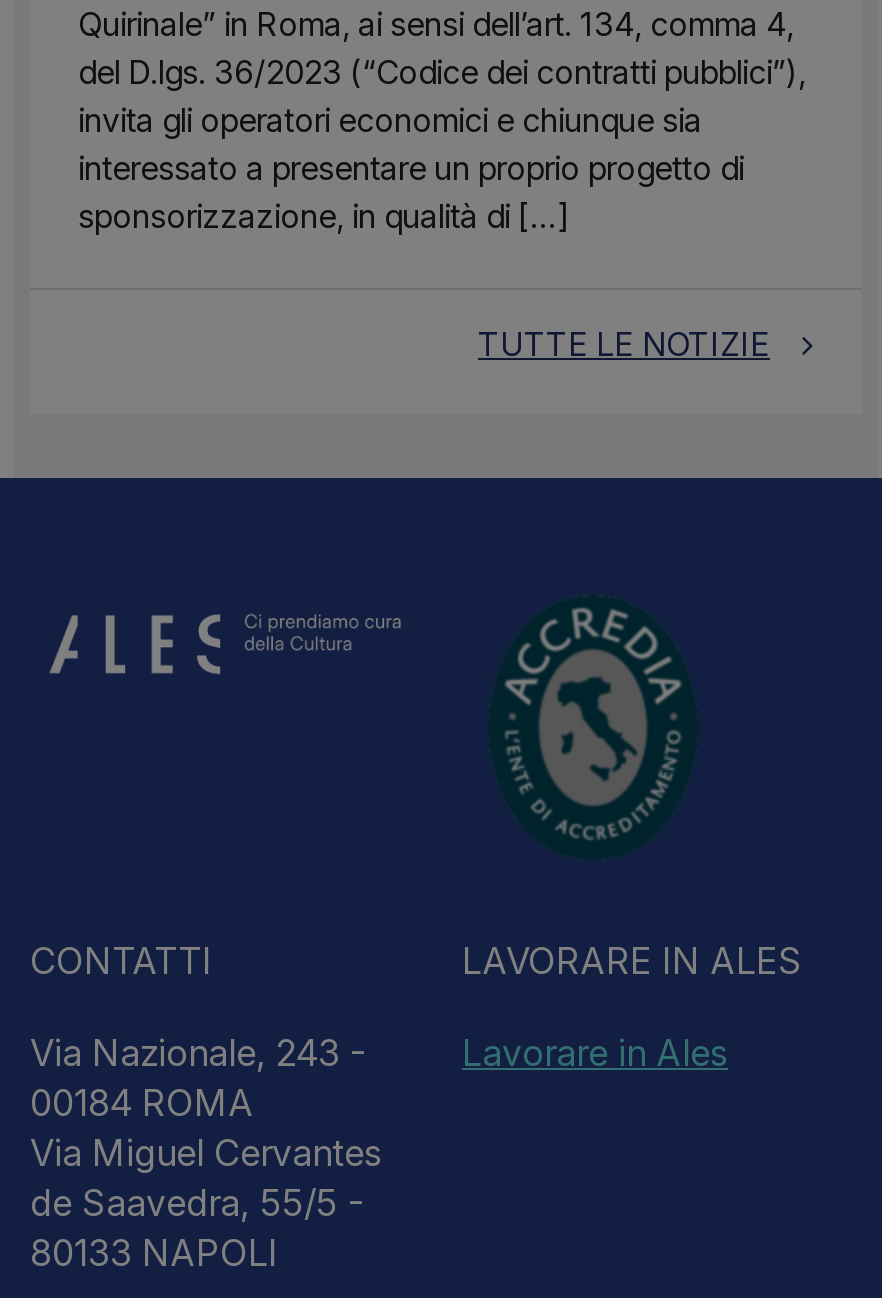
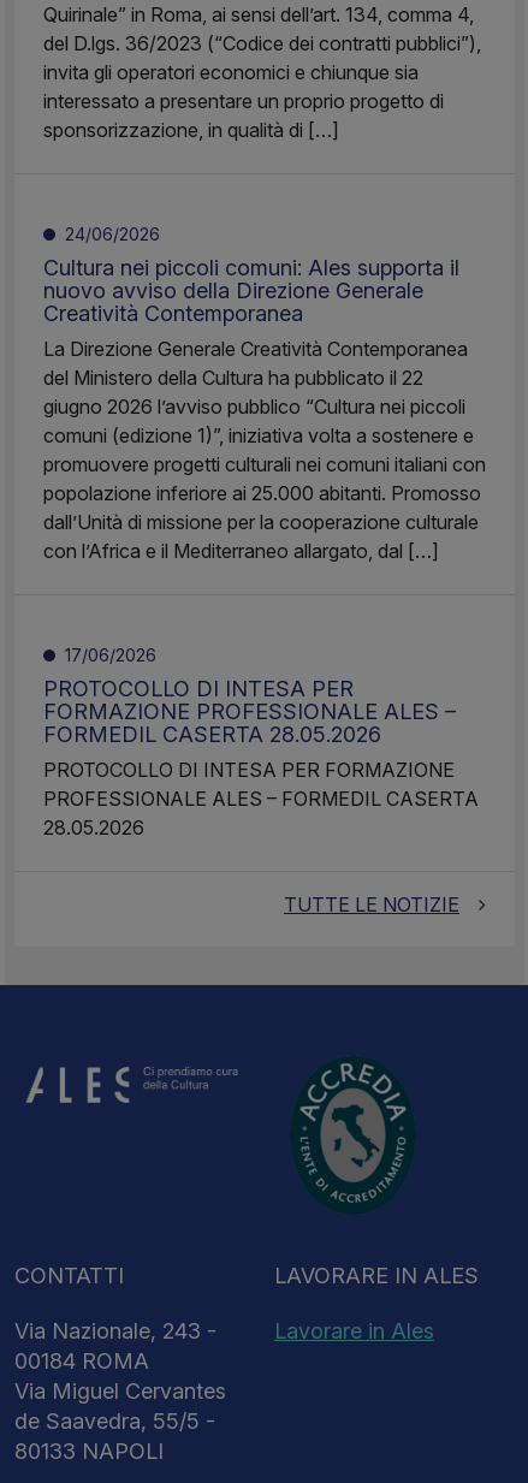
+ 24/06/2026
+ Cultura nei piccoli comuni: Ales supporta il
+ nuovo avviso della Direzione Generale
+ Creatività Contemporanea
+ La Direzione Generale Creatività Contemporanea
+ del Ministero della Cultura ha pubblicato il 22
+ giugno 2026 l’avviso pubblico “Cultura nei piccoli
+ comuni (edizione 1)”, iniziativa volta a sostenere e
+ promuovere progetti culturali nei comuni italiani con
+ popolazione inferiore ai 25.000 abitanti. Promosso
+ dall’Unità di missione per la cooperazione culturale
+ con l’Africa e il Mediterraneo allargato, dal […]

+ 17/06/2026
+ PROTOCOLLO DI INTESA PER
+ FORMAZIONE PROFESSIONALE ALES –
+ FORMEDIL CASERTA 28.05.2026
+ PROTOCOLLO DI INTESA PER FORMAZIONE
+ PROFESSIONALE ALES – FORMEDIL CASERTA
+ 28.05.2026
